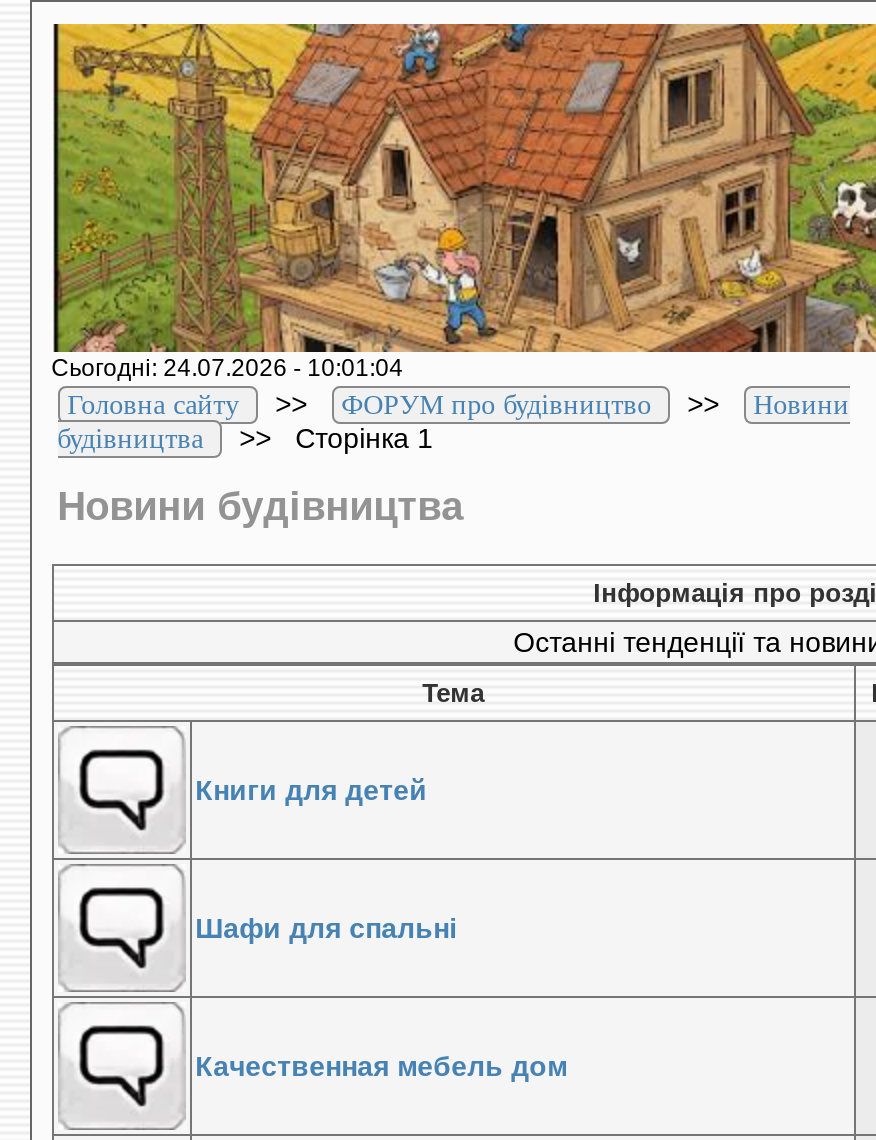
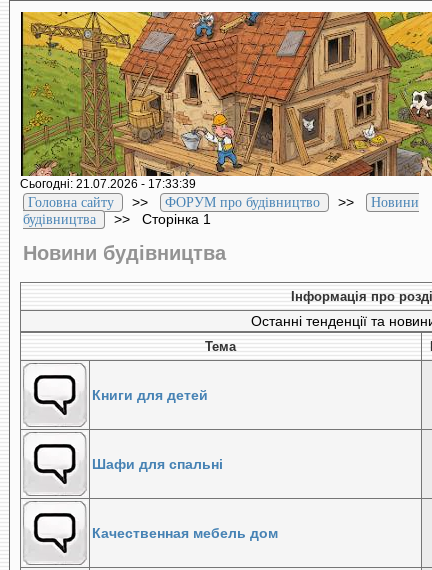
- Сьогодні: 24.07.2026 - 10:01:04
+ Сьогодні: 21.07.2026 - 17:33:39
